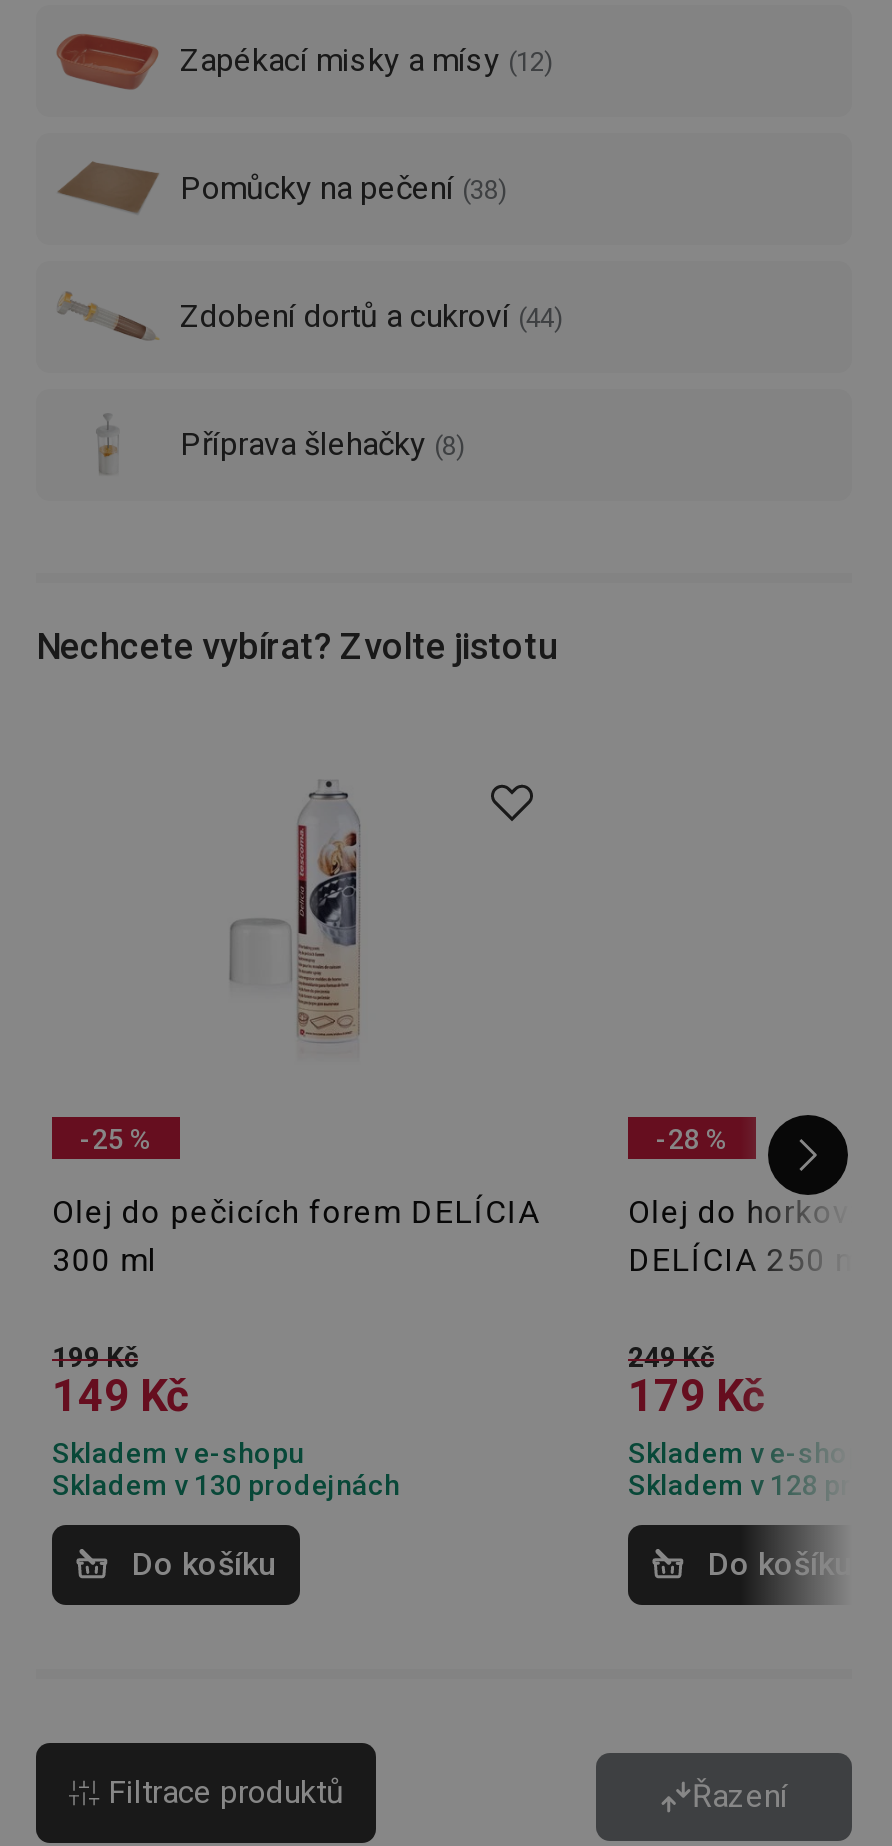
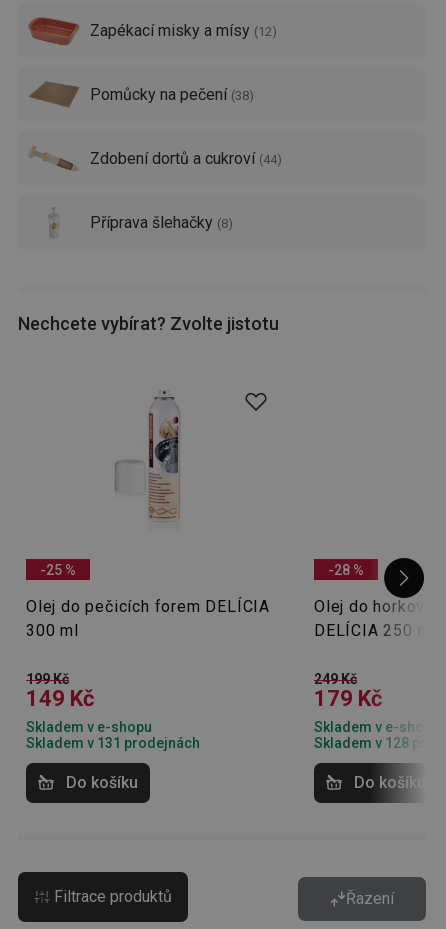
- Skladem v 130 prodejnách
+ Skladem v 131 prodejnách
